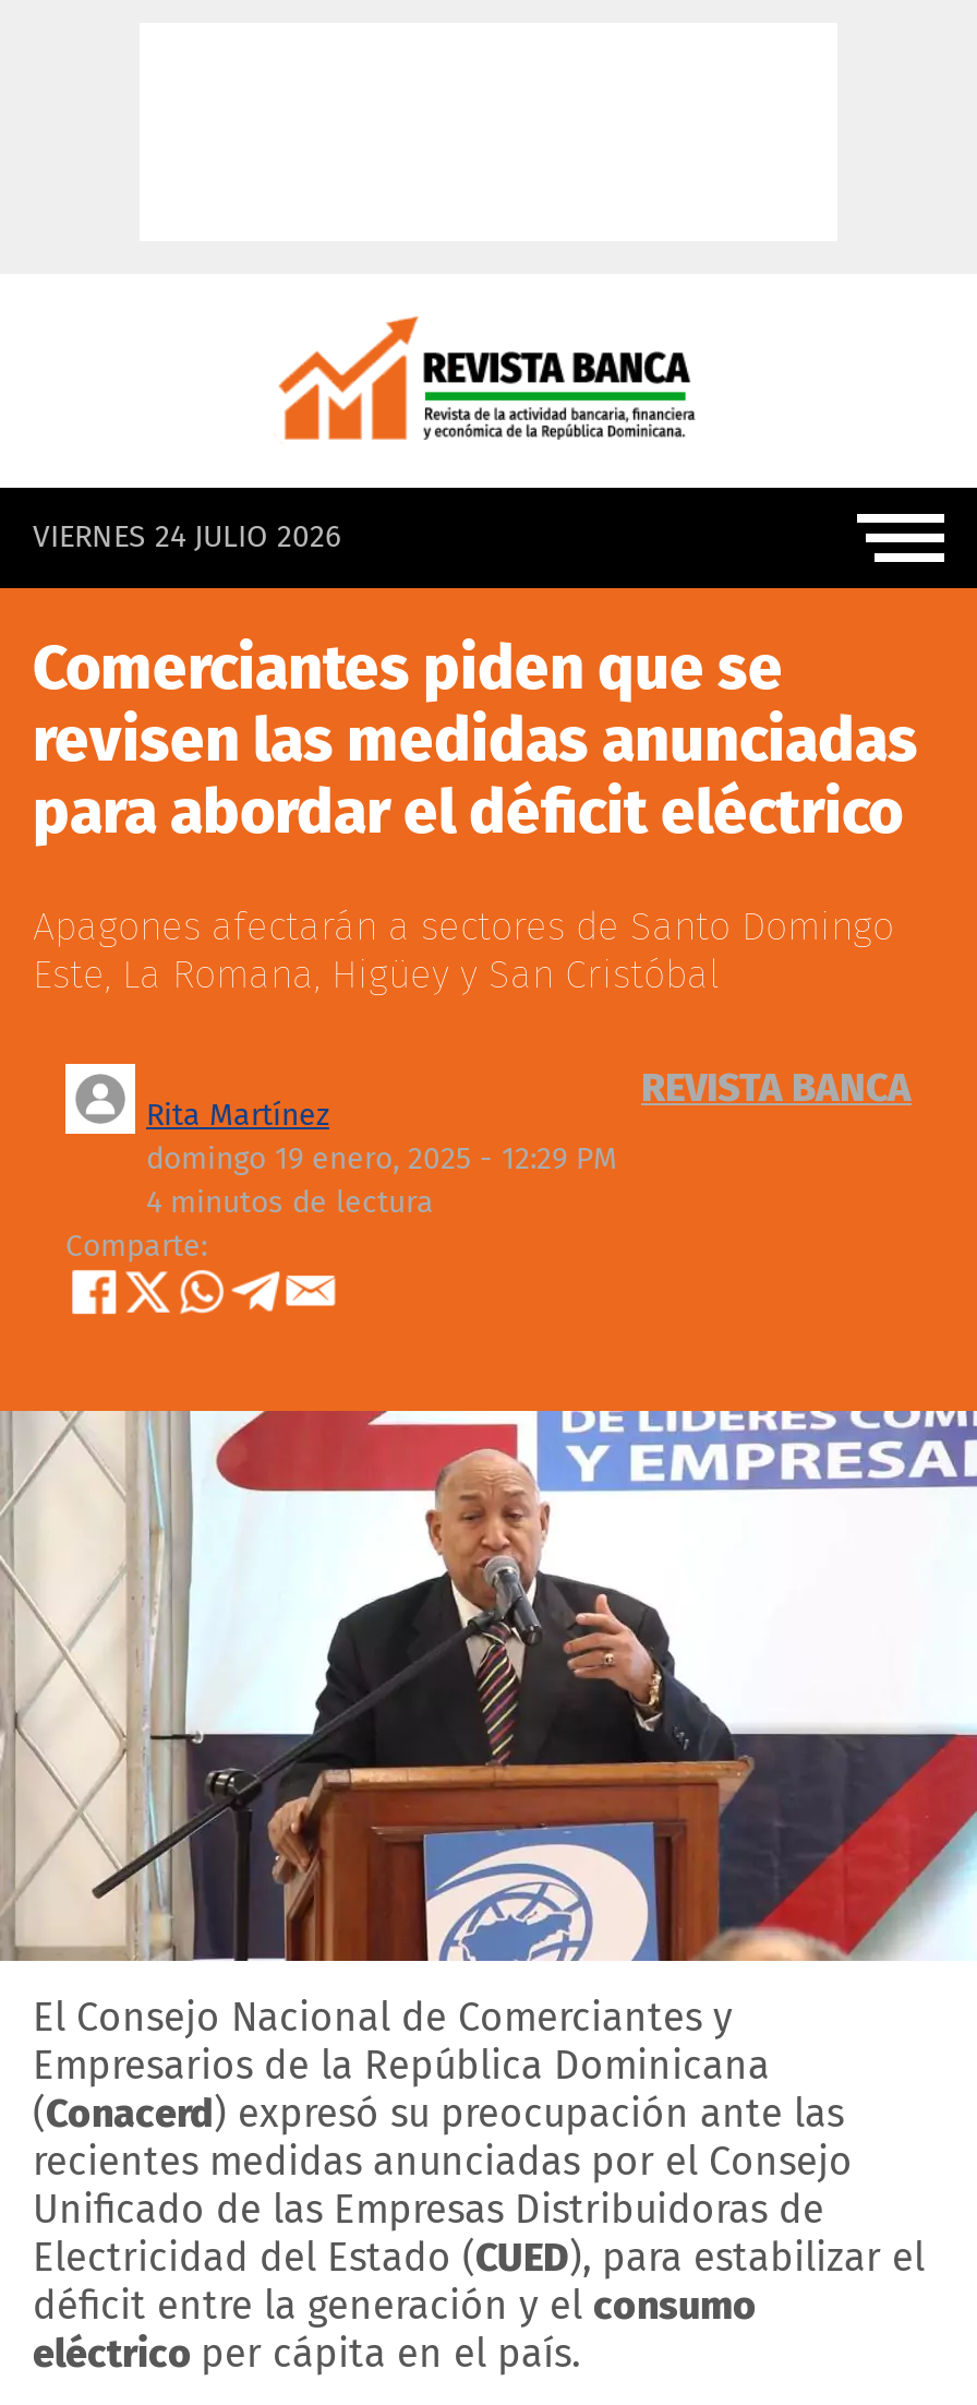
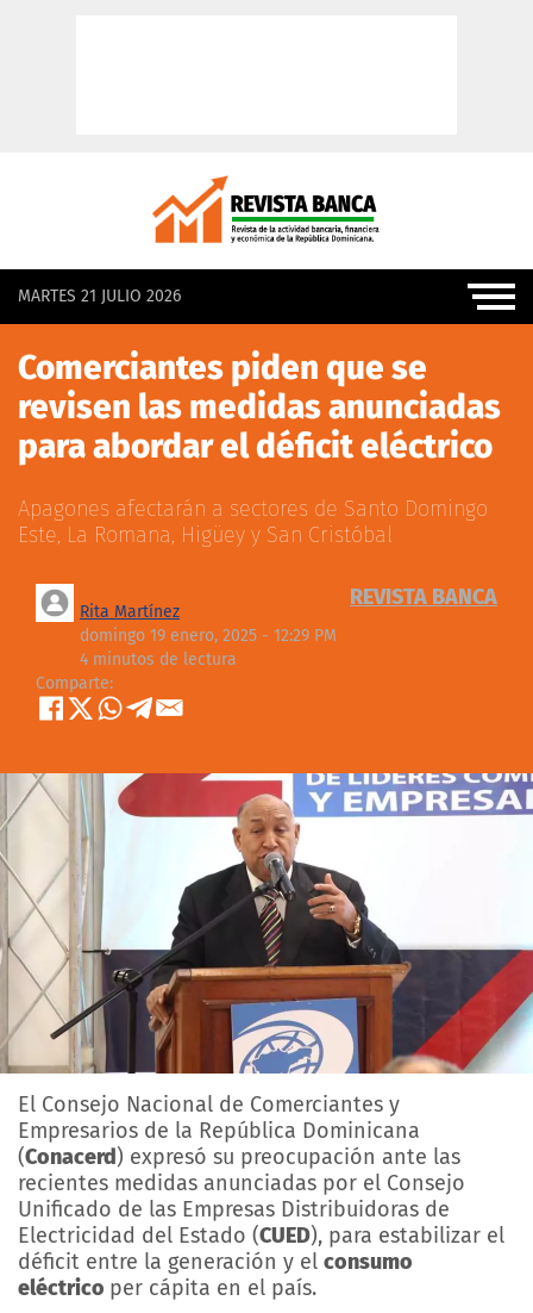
- VIERNES 24 JULIO 2026
+ MARTES 21 JULIO 2026
